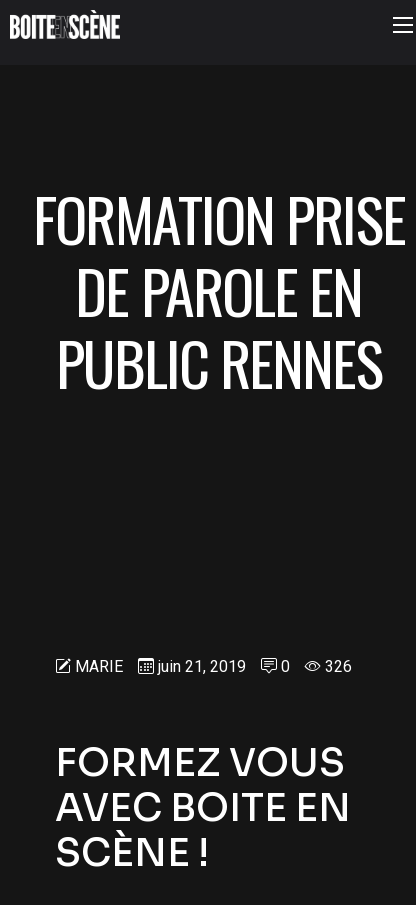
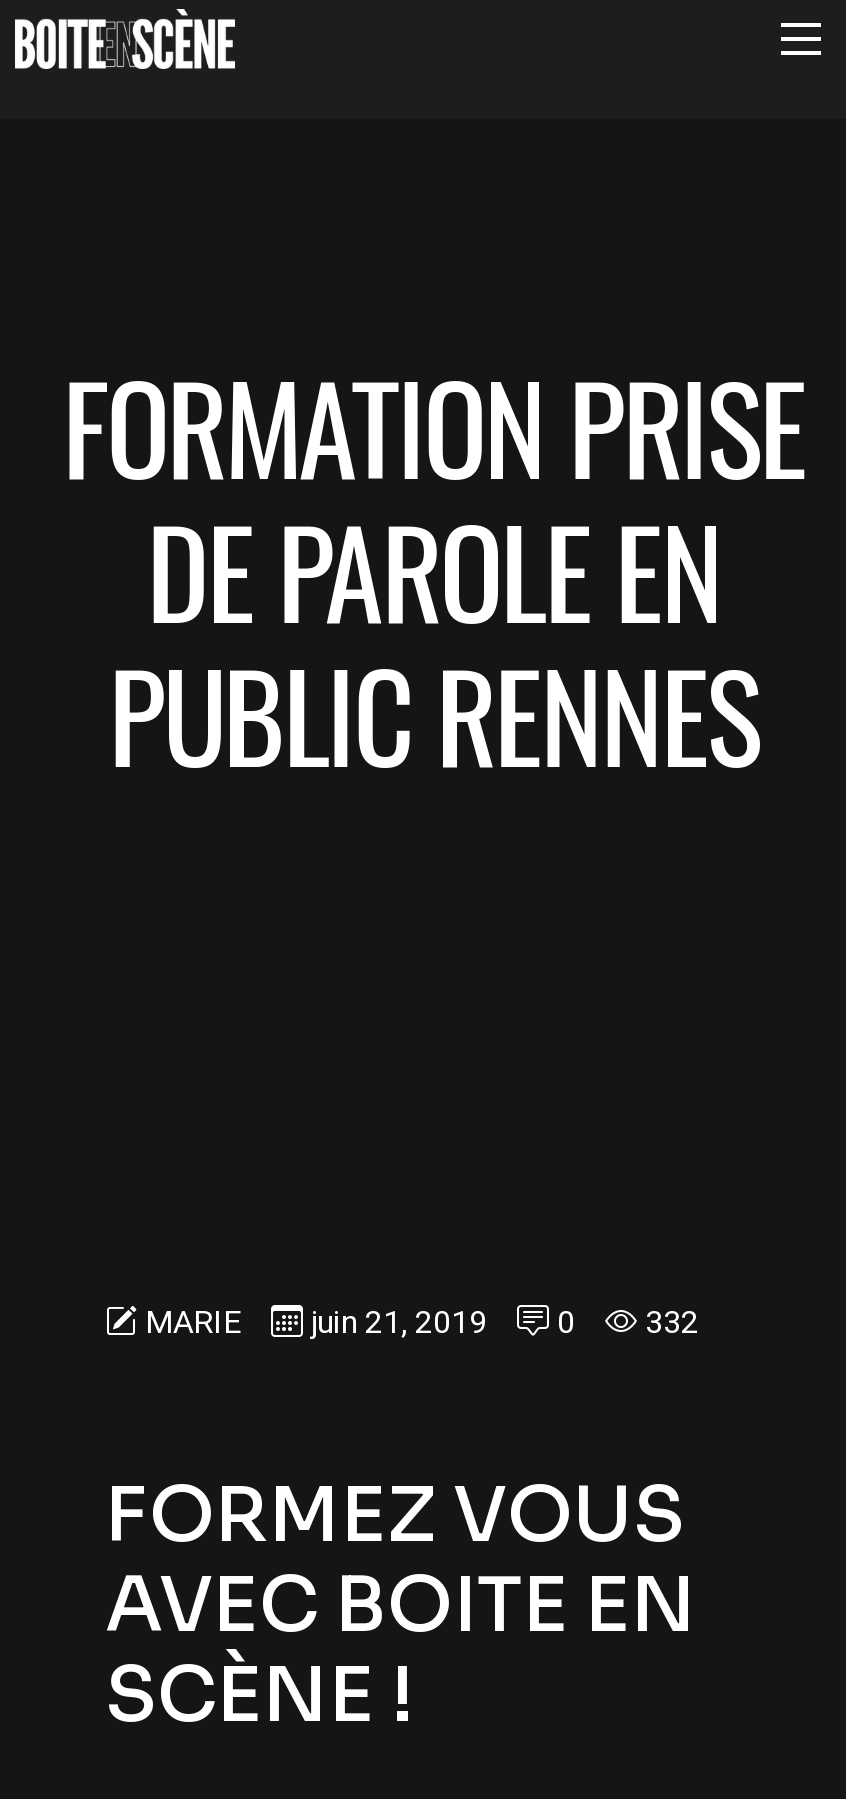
- MARIE juin 21, 2019 0 326
+ MARIE juin 21, 2019 0 332
